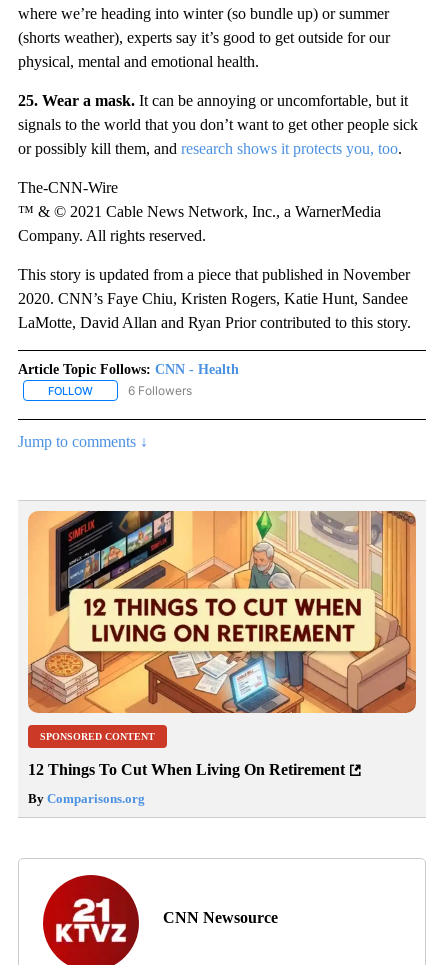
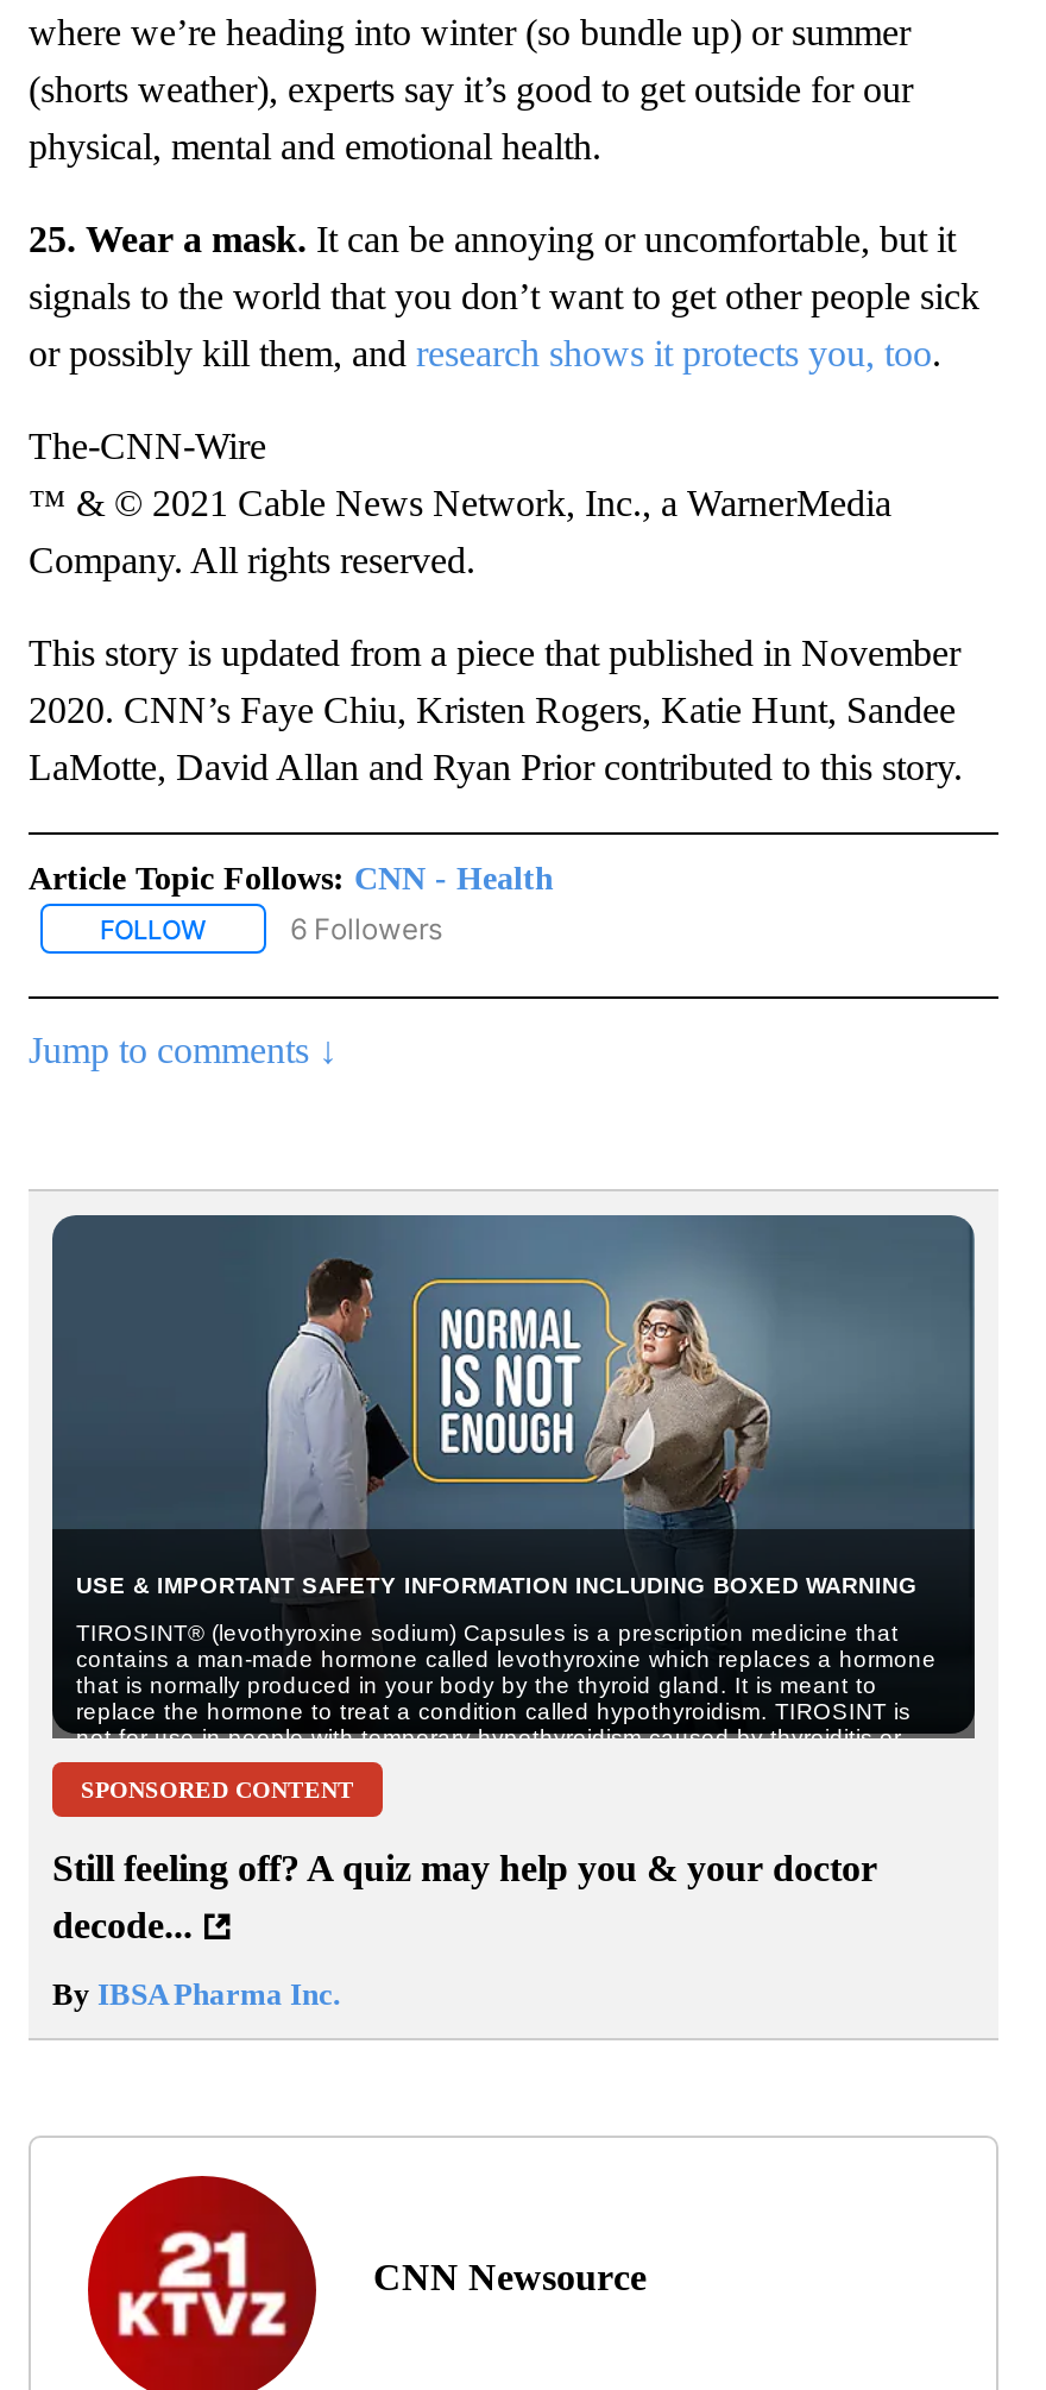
- [image]
+ [image]

- 12 Things To Cut When Living On Retirement
+ Still feeling off? A quiz may help you & your doctor
+ decode...

- By Comparisons.org
+ By IBSA Pharma Inc.
